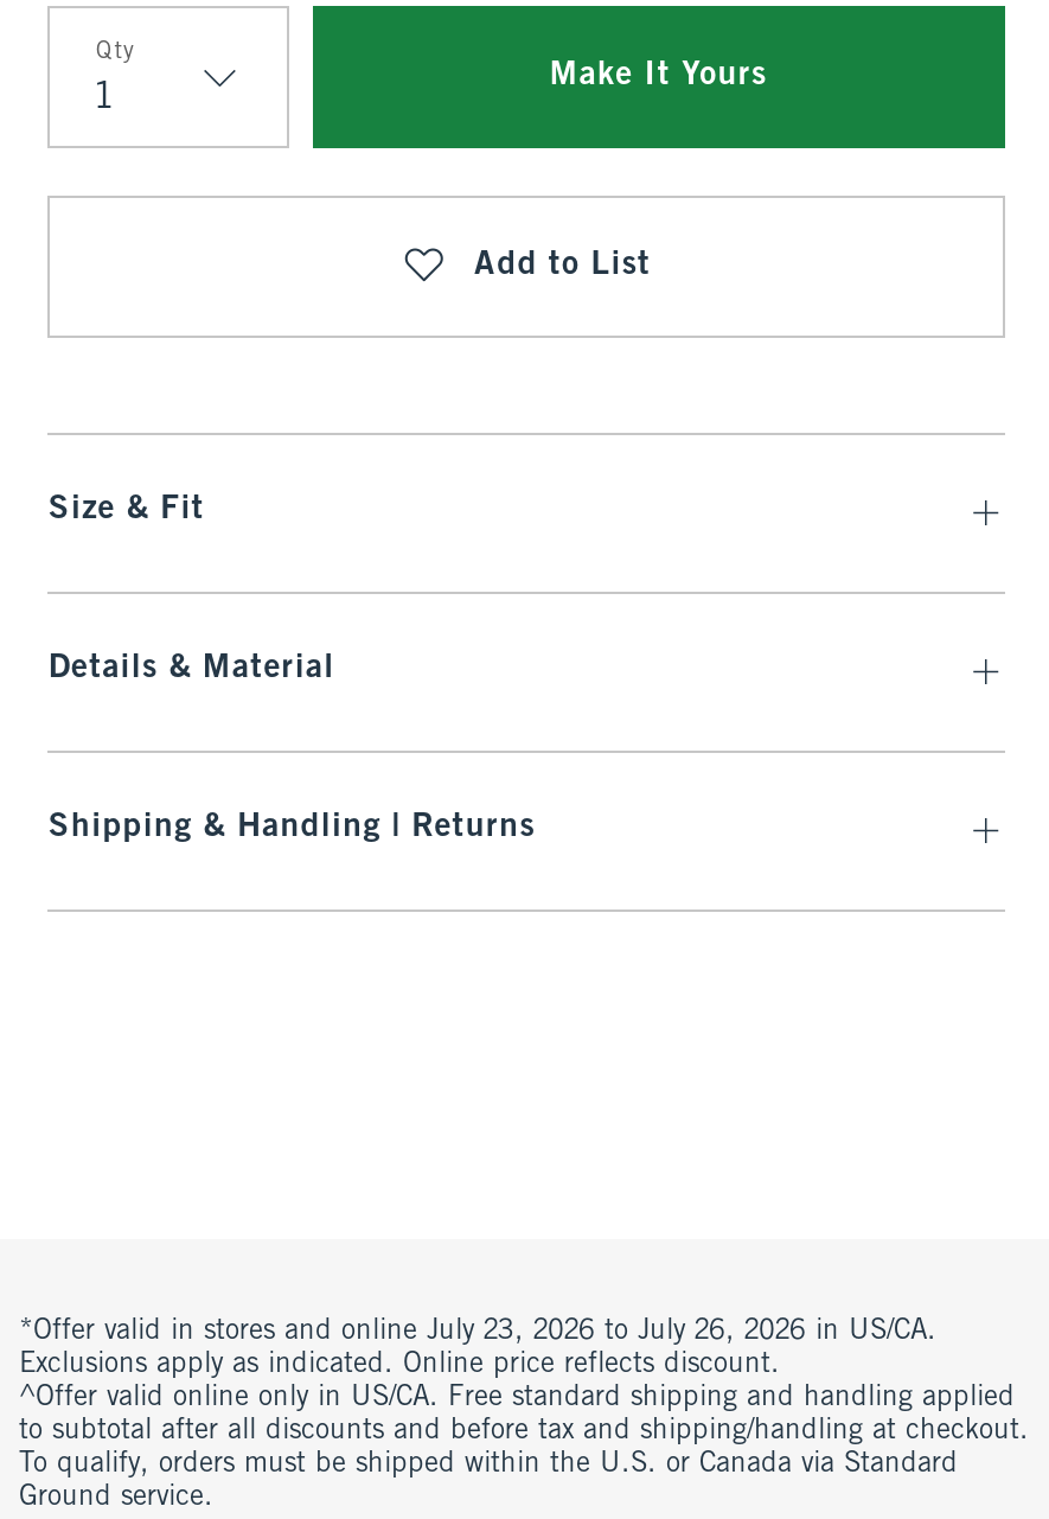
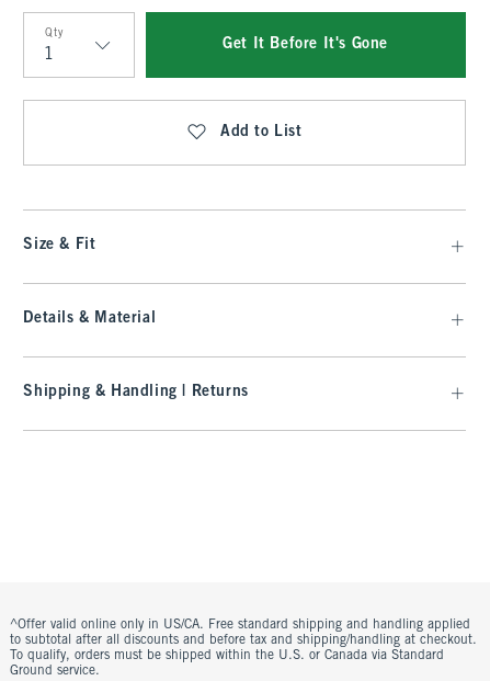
- Make It Yours
+ Get It Before It's Gone

- *Offer valid in stores and online July 23, 2026 to July 26, 2026 in US/CA.
- Exclusions apply as indicated. Online price reflects discount.
